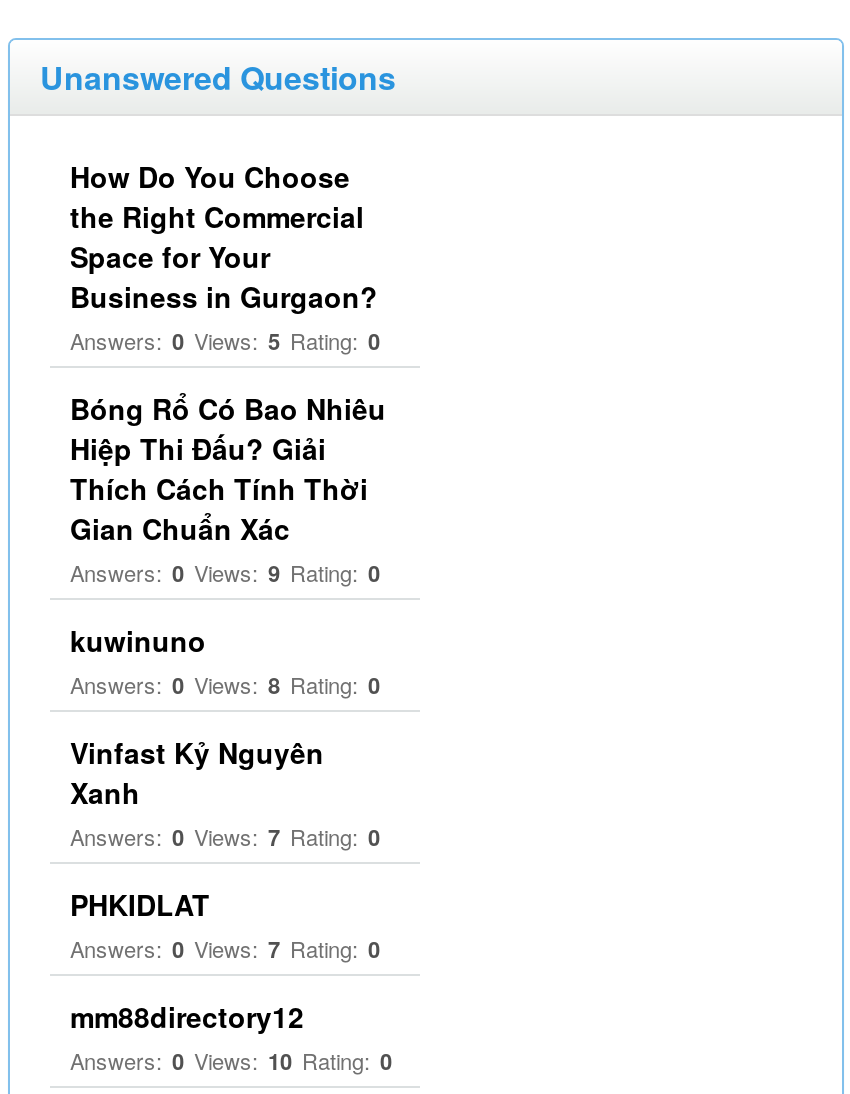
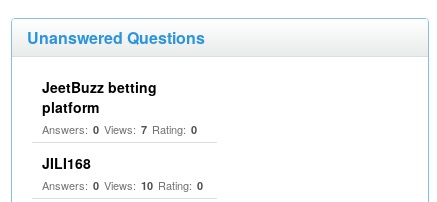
- How Do You Choose
- the Right Commercial
- Space for Your
- Business in Gurgaon?
- Answers: 0 Views: 5 Rating: 0
- Bóng Rổ Có Bao Nhiêu
- Hiệp Thi Đấu? Giải
- Thích Cách Tính Thời
- Gian Chuẩn Xác
- Answers: 0 Views: 9 Rating: 0
- kuwinuno
- Answers: 0 Views: 8 Rating: 0
- Vinfast Kỷ Nguyên
- Xanh
+ JeetBuzz betting
+ platform

- PHKIDLAT
- Answers: 0 Views: 7 Rating: 0
- mm88directory12
+ JILI168
